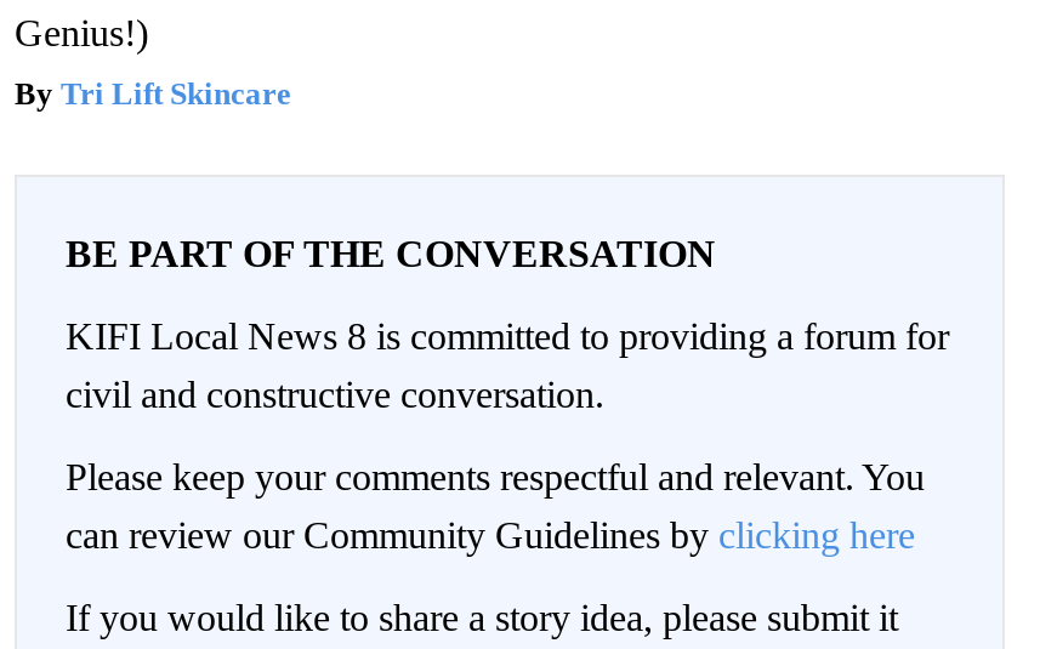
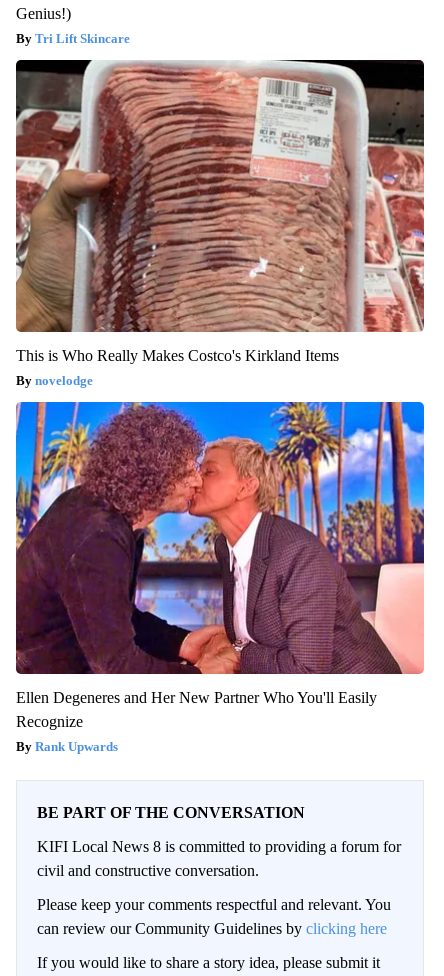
+ [image]
+ This is Who Really Makes Costco's Kirkland Items
+ novelodge

+ [image]
+ Ellen Degeneres and Her New Partner Who You'll Easily
+ Recognize
+ Rank Upwards
